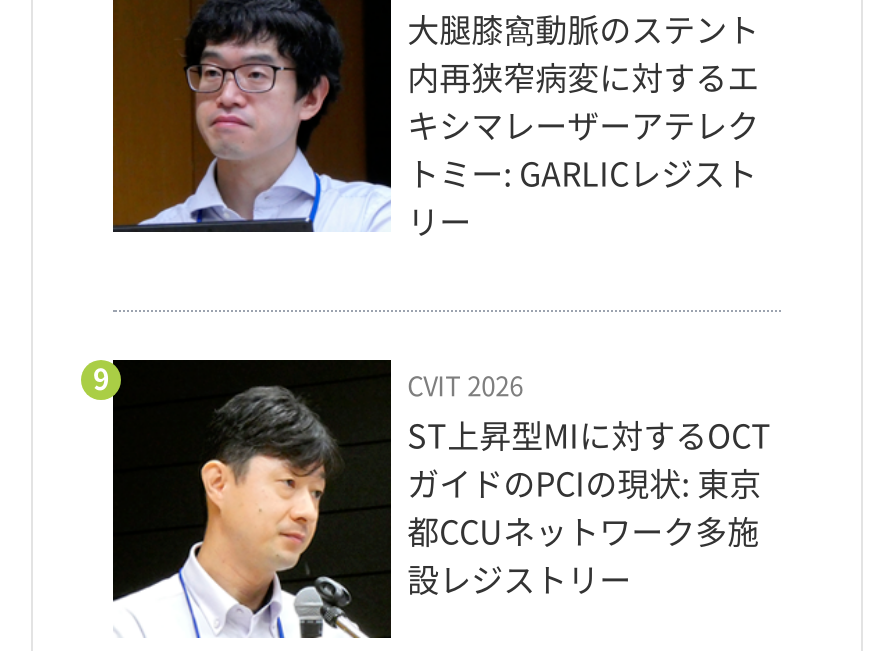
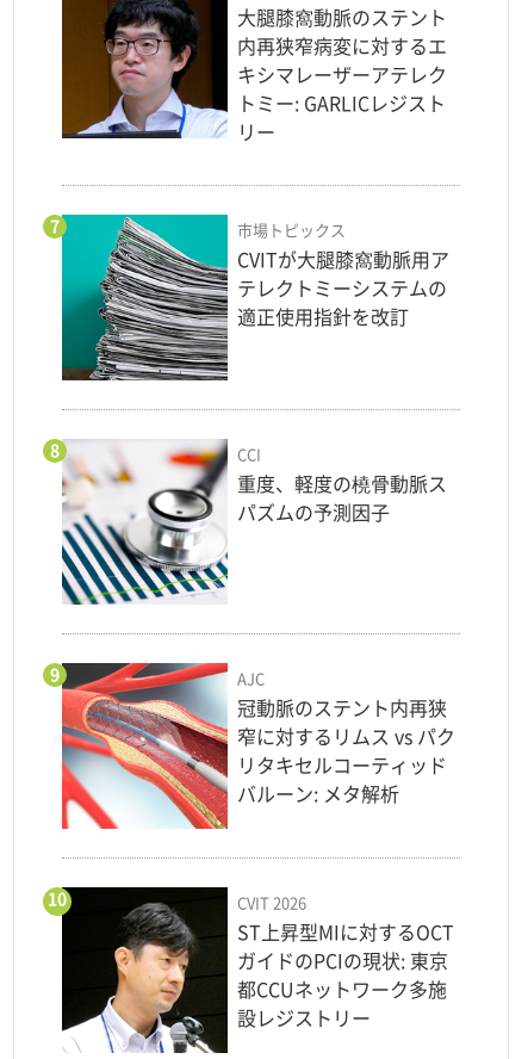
+ [image]
+ 7
+ 市場トピックス
+ CVITが大腿膝窩動脈用ア
+ テレクトミーシステムの
+ 適正使用指針を改訂

+ [image]
+ 8
+ CCI
+ 重度、軽度の橈骨動脈ス
+ パズムの予測因子

+ [image]
+ AJC
+ 冠動脈のステント内再狭
+ 窄に対するリムス vs パク
+ リタキセルコーティッド
+ バルーン: メタ解析

+ 10
